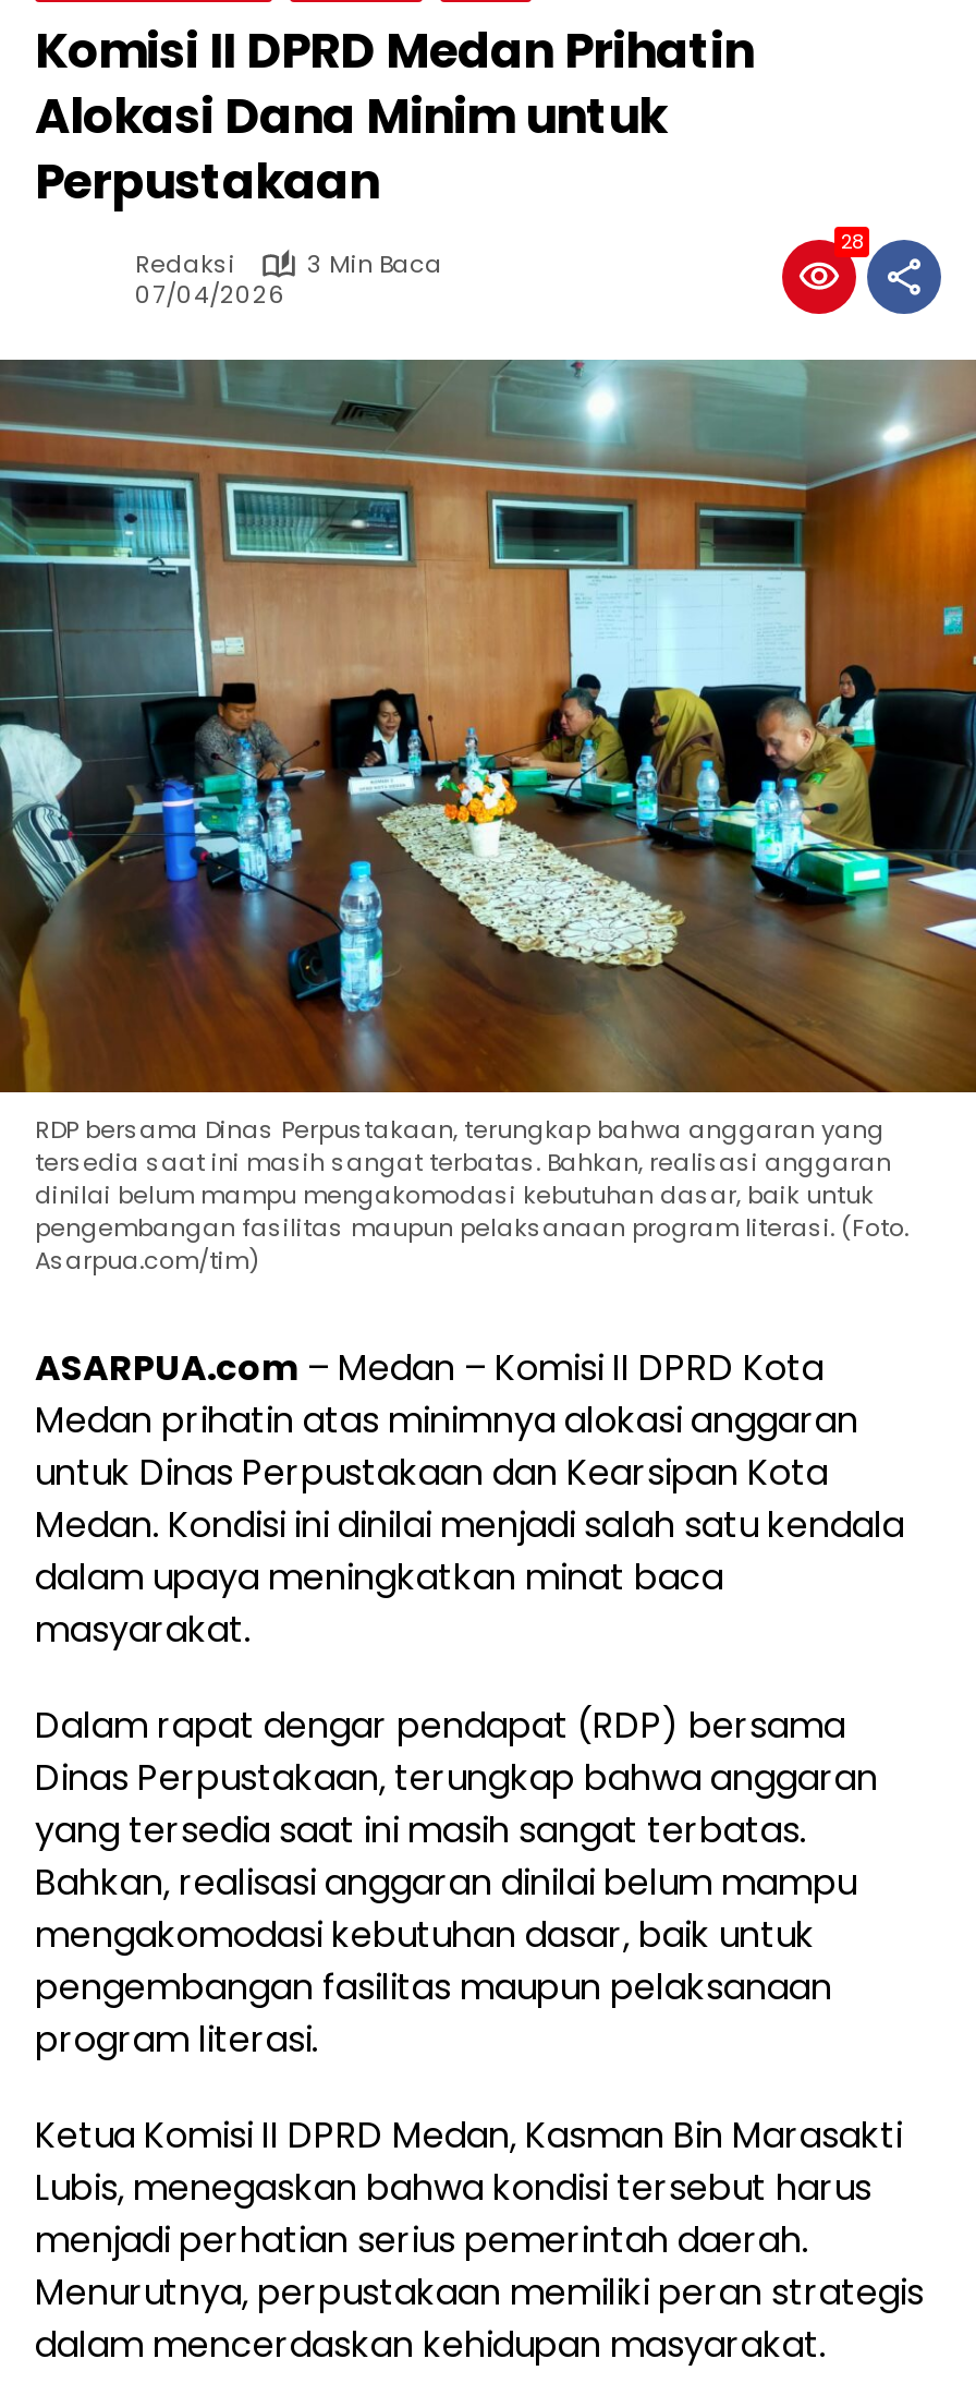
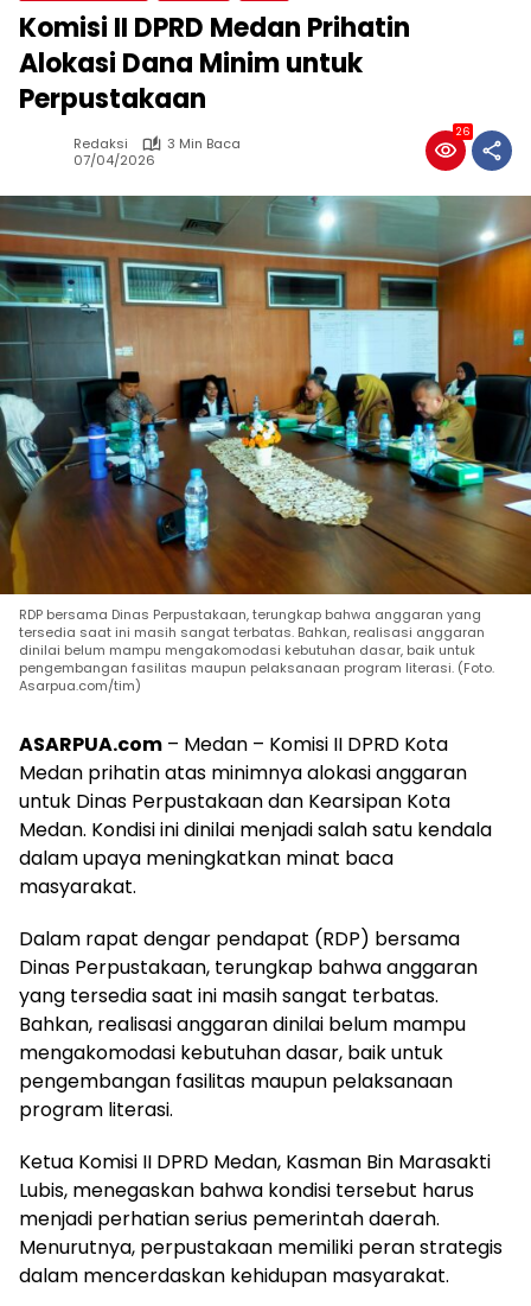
- 28
+ 26
